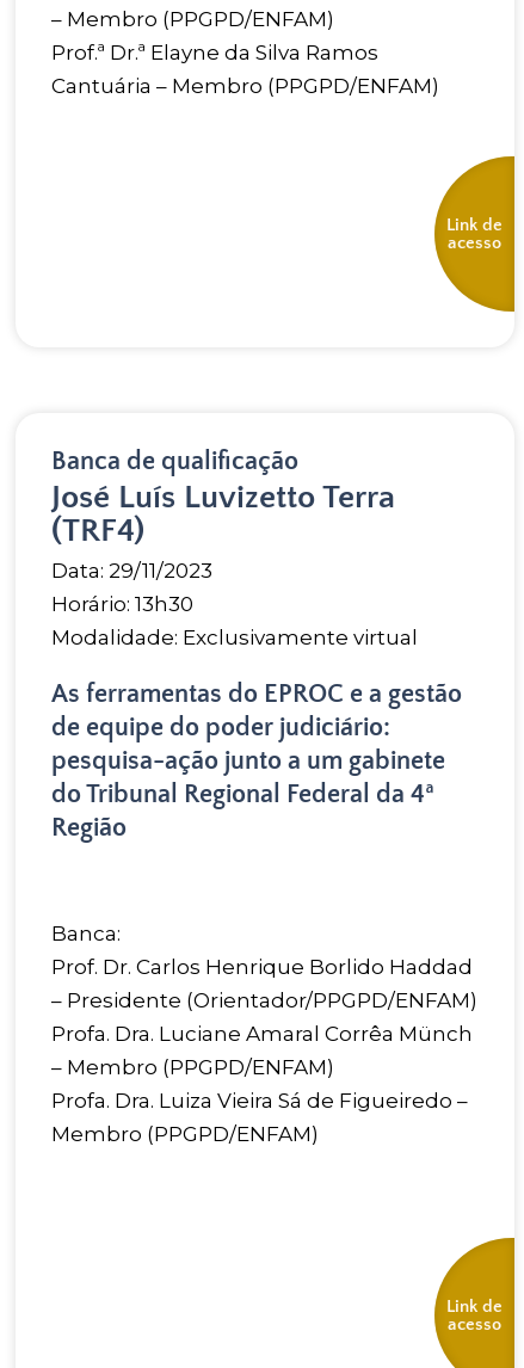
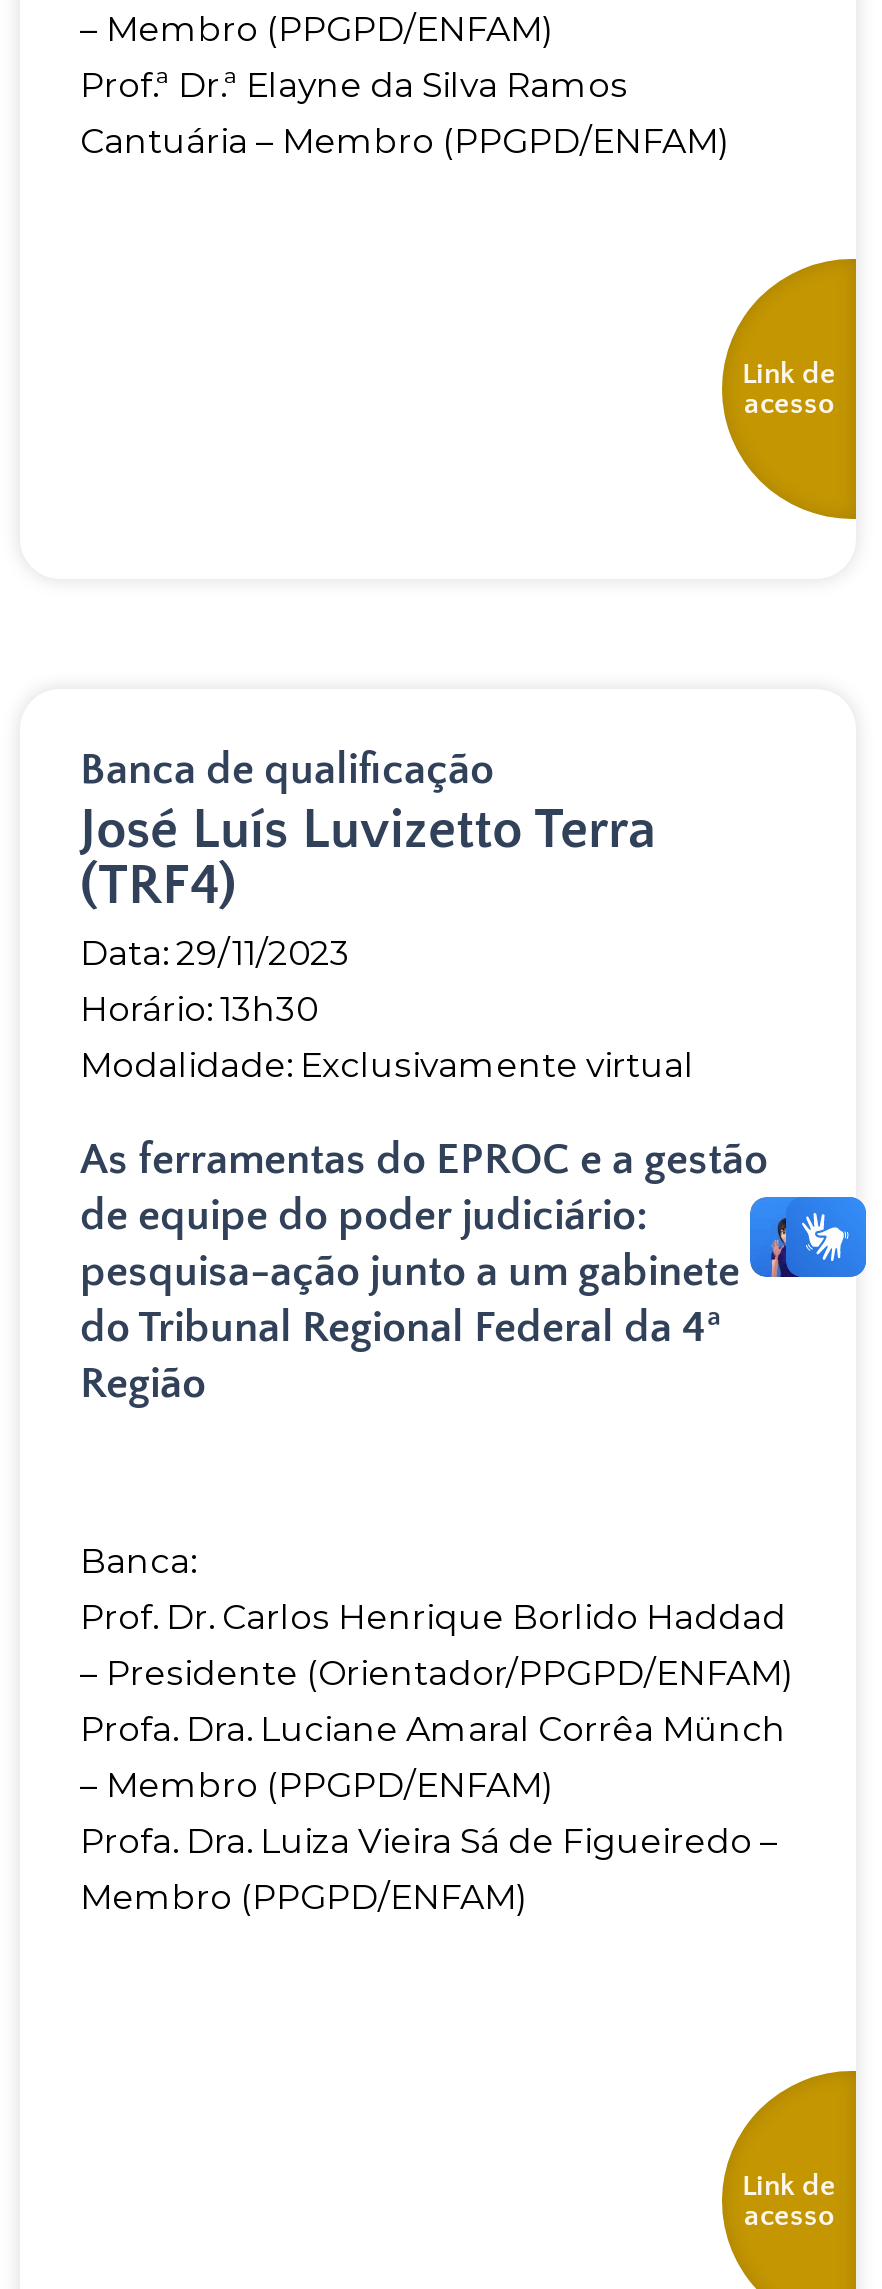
+ [image]
